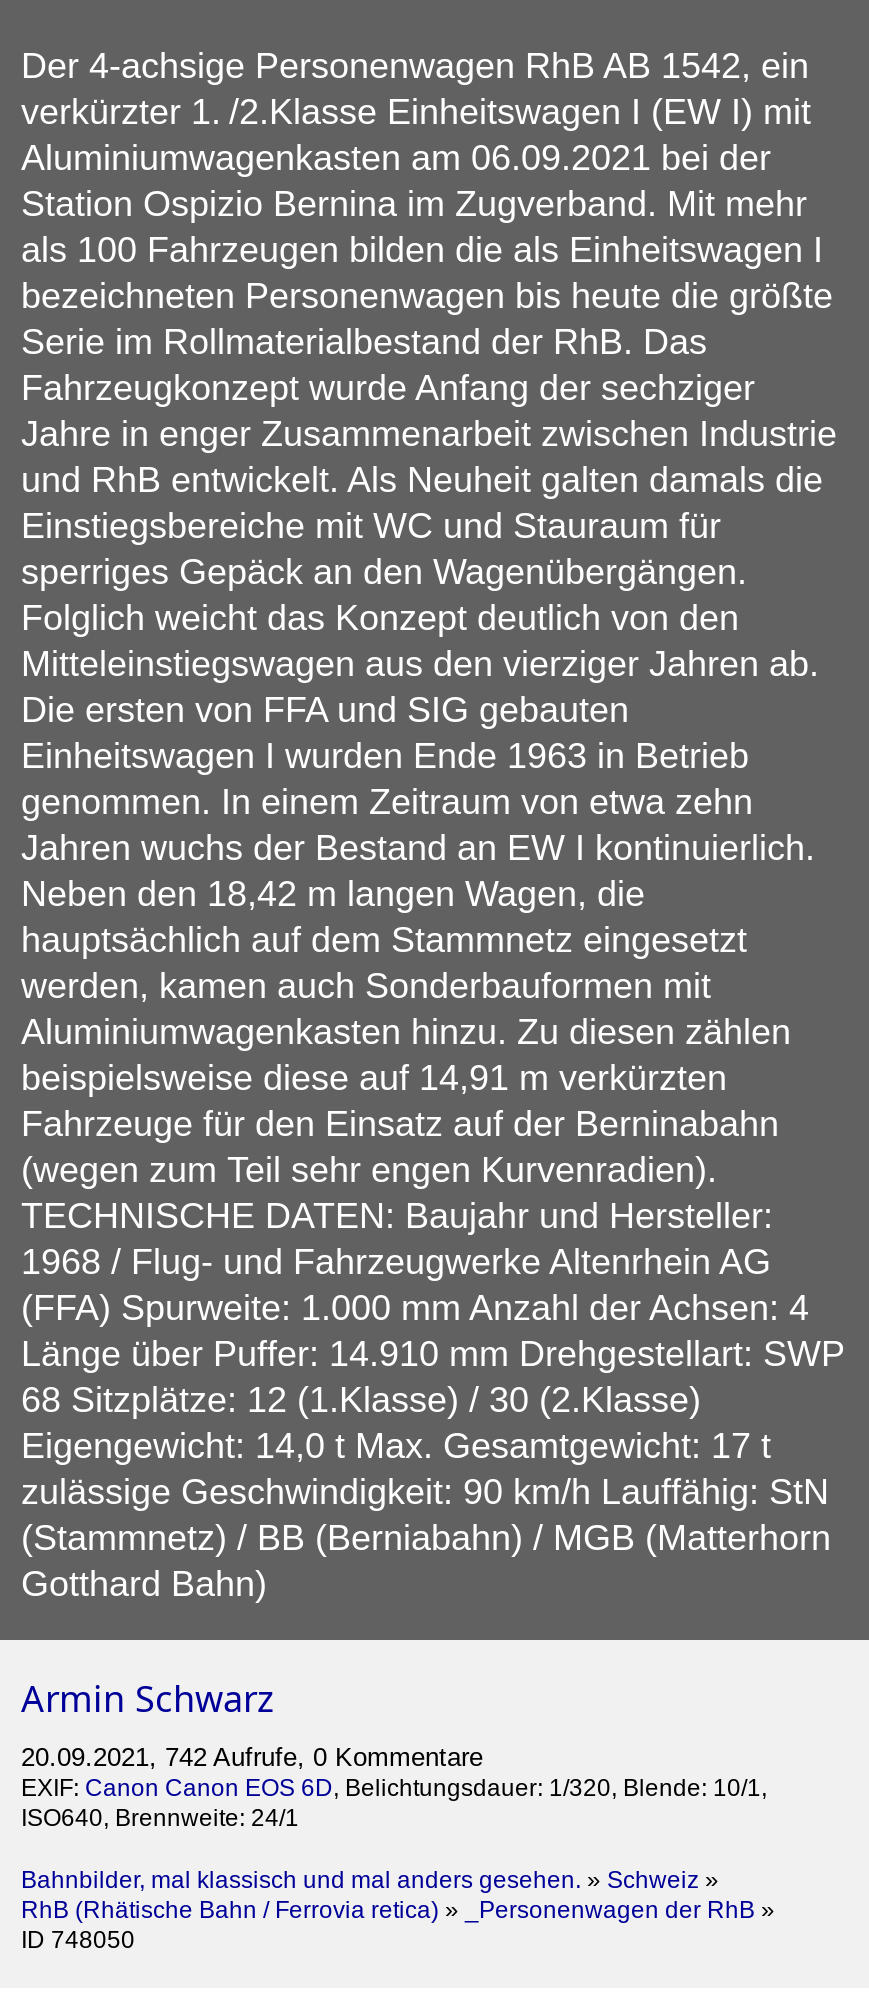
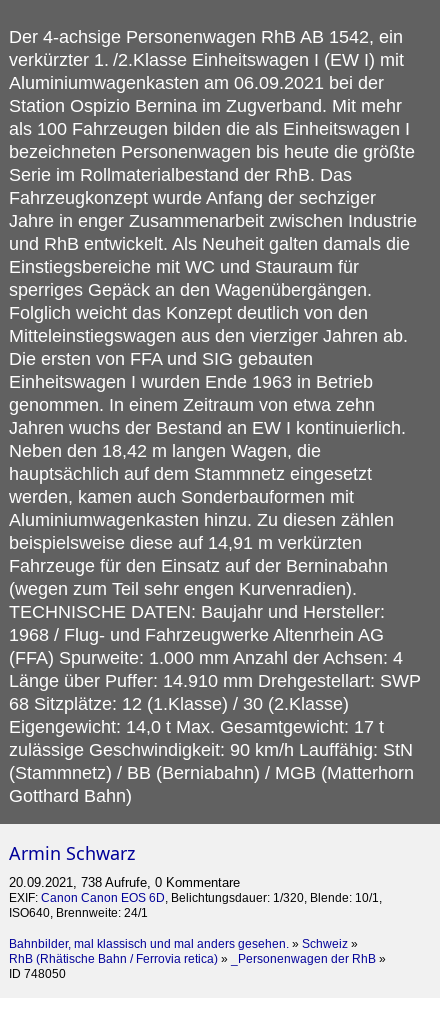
- 20.09.2021, 742 Aufrufe, 0 Kommentare
+ 20.09.2021, 738 Aufrufe, 0 Kommentare
